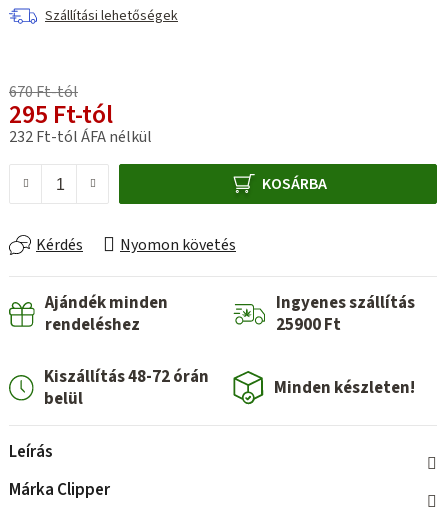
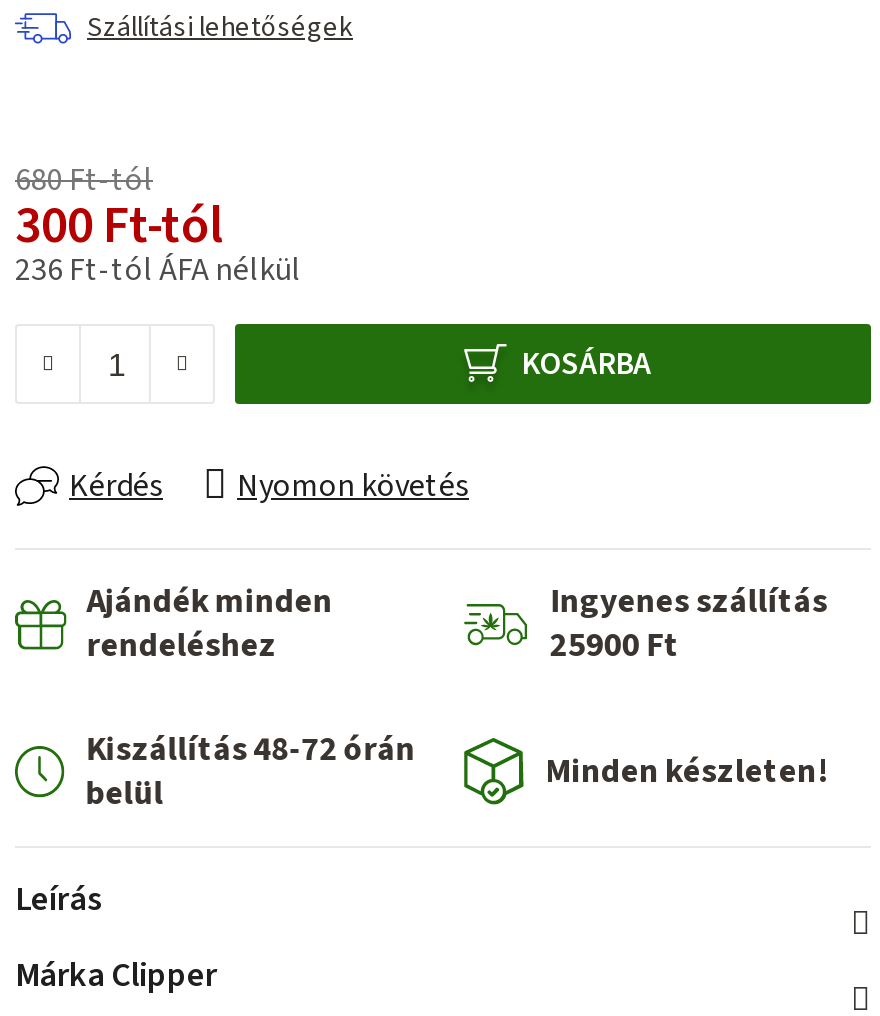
- 670 Ft-tól
+ 680 Ft-tól

- 295 Ft-tól
+ 300 Ft-tól

- 232 Ft-tól ÁFA nélkül
+ 236 Ft-tól ÁFA nélkül
